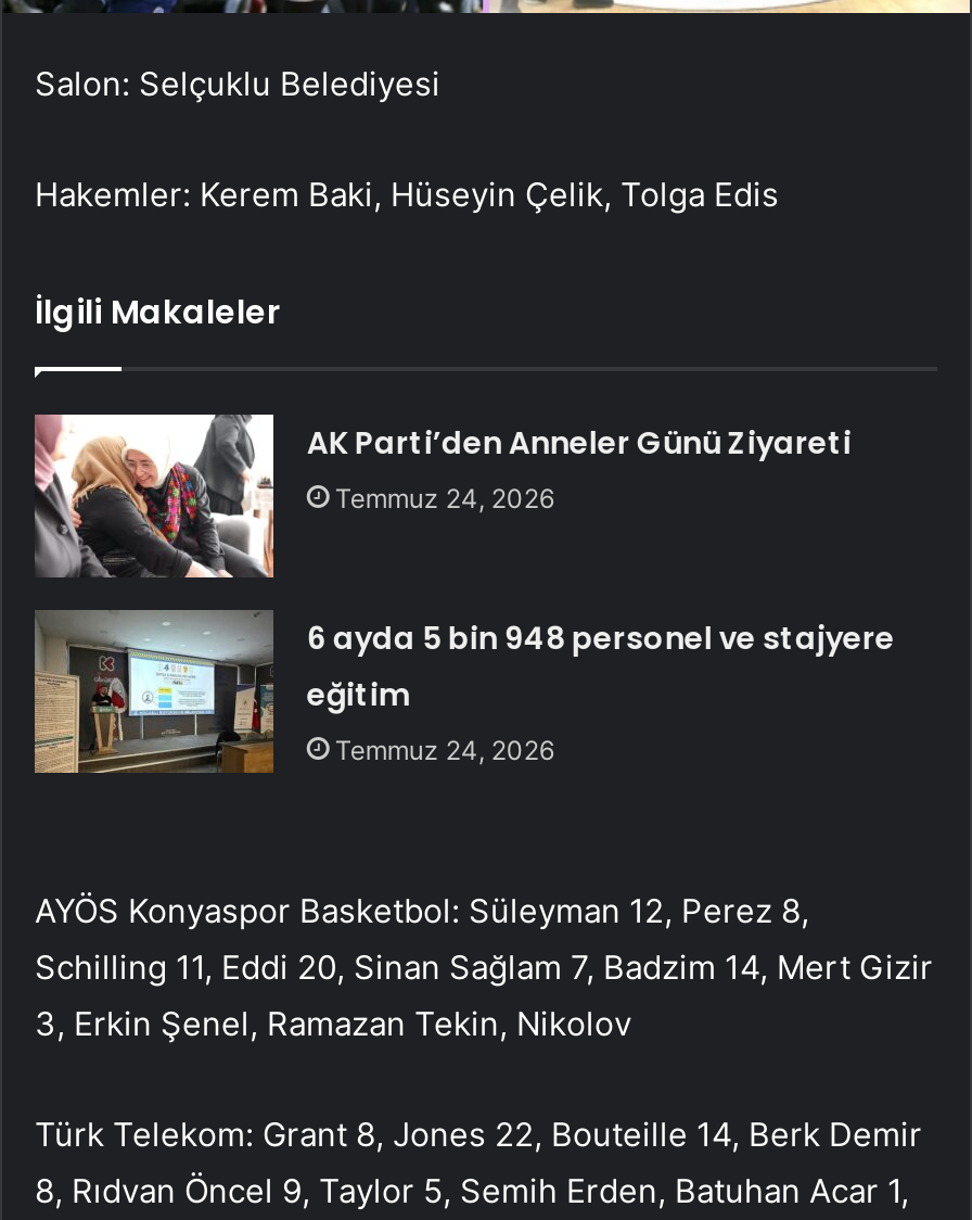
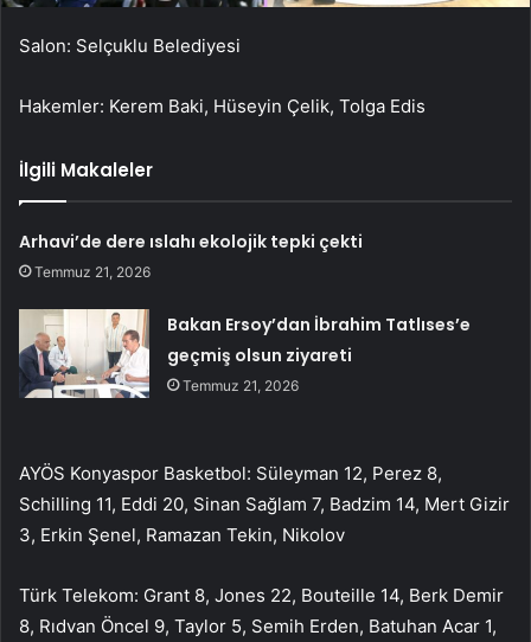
- AK Parti’den Anneler Günü Ziyareti
- Temmuz 24, 2026
+ Arhavi’de dere ıslahı ekolojik tepki çekti
+ Temmuz 21, 2026

- [image]
- 6 ayda 5 bin 948 personel ve stajyere
- eğitim
- Temmuz 24, 2026
+ [image]
+ Bakan Ersoy’dan İbrahim Tatlıses’e
+ geçmiş olsun ziyareti
+ Temmuz 21, 2026
